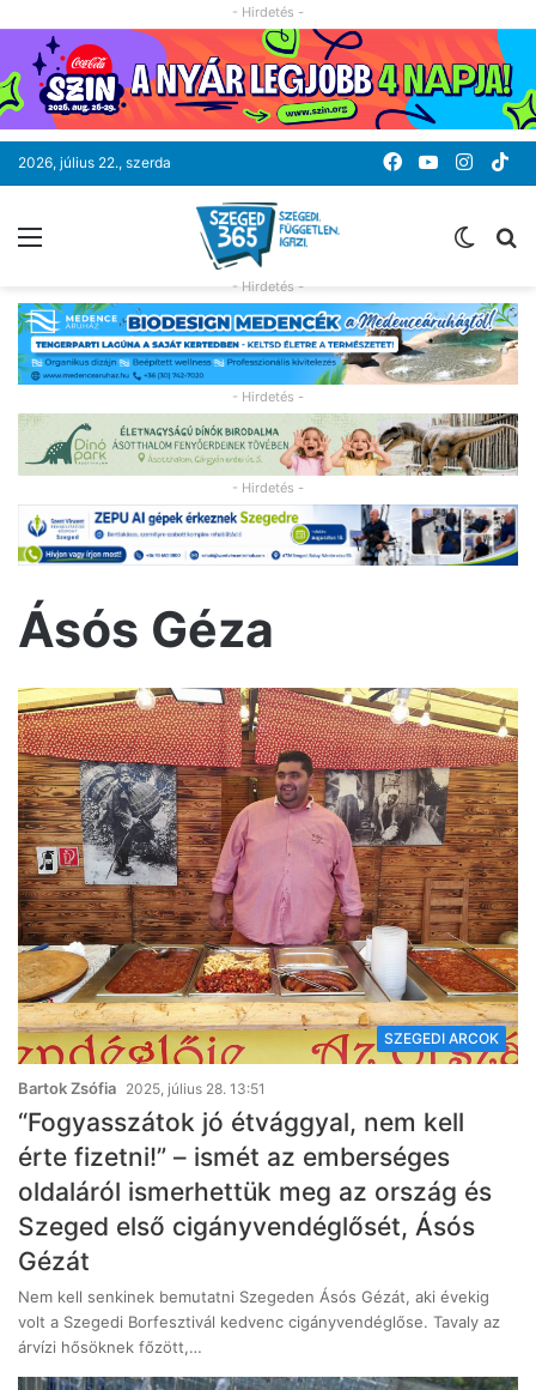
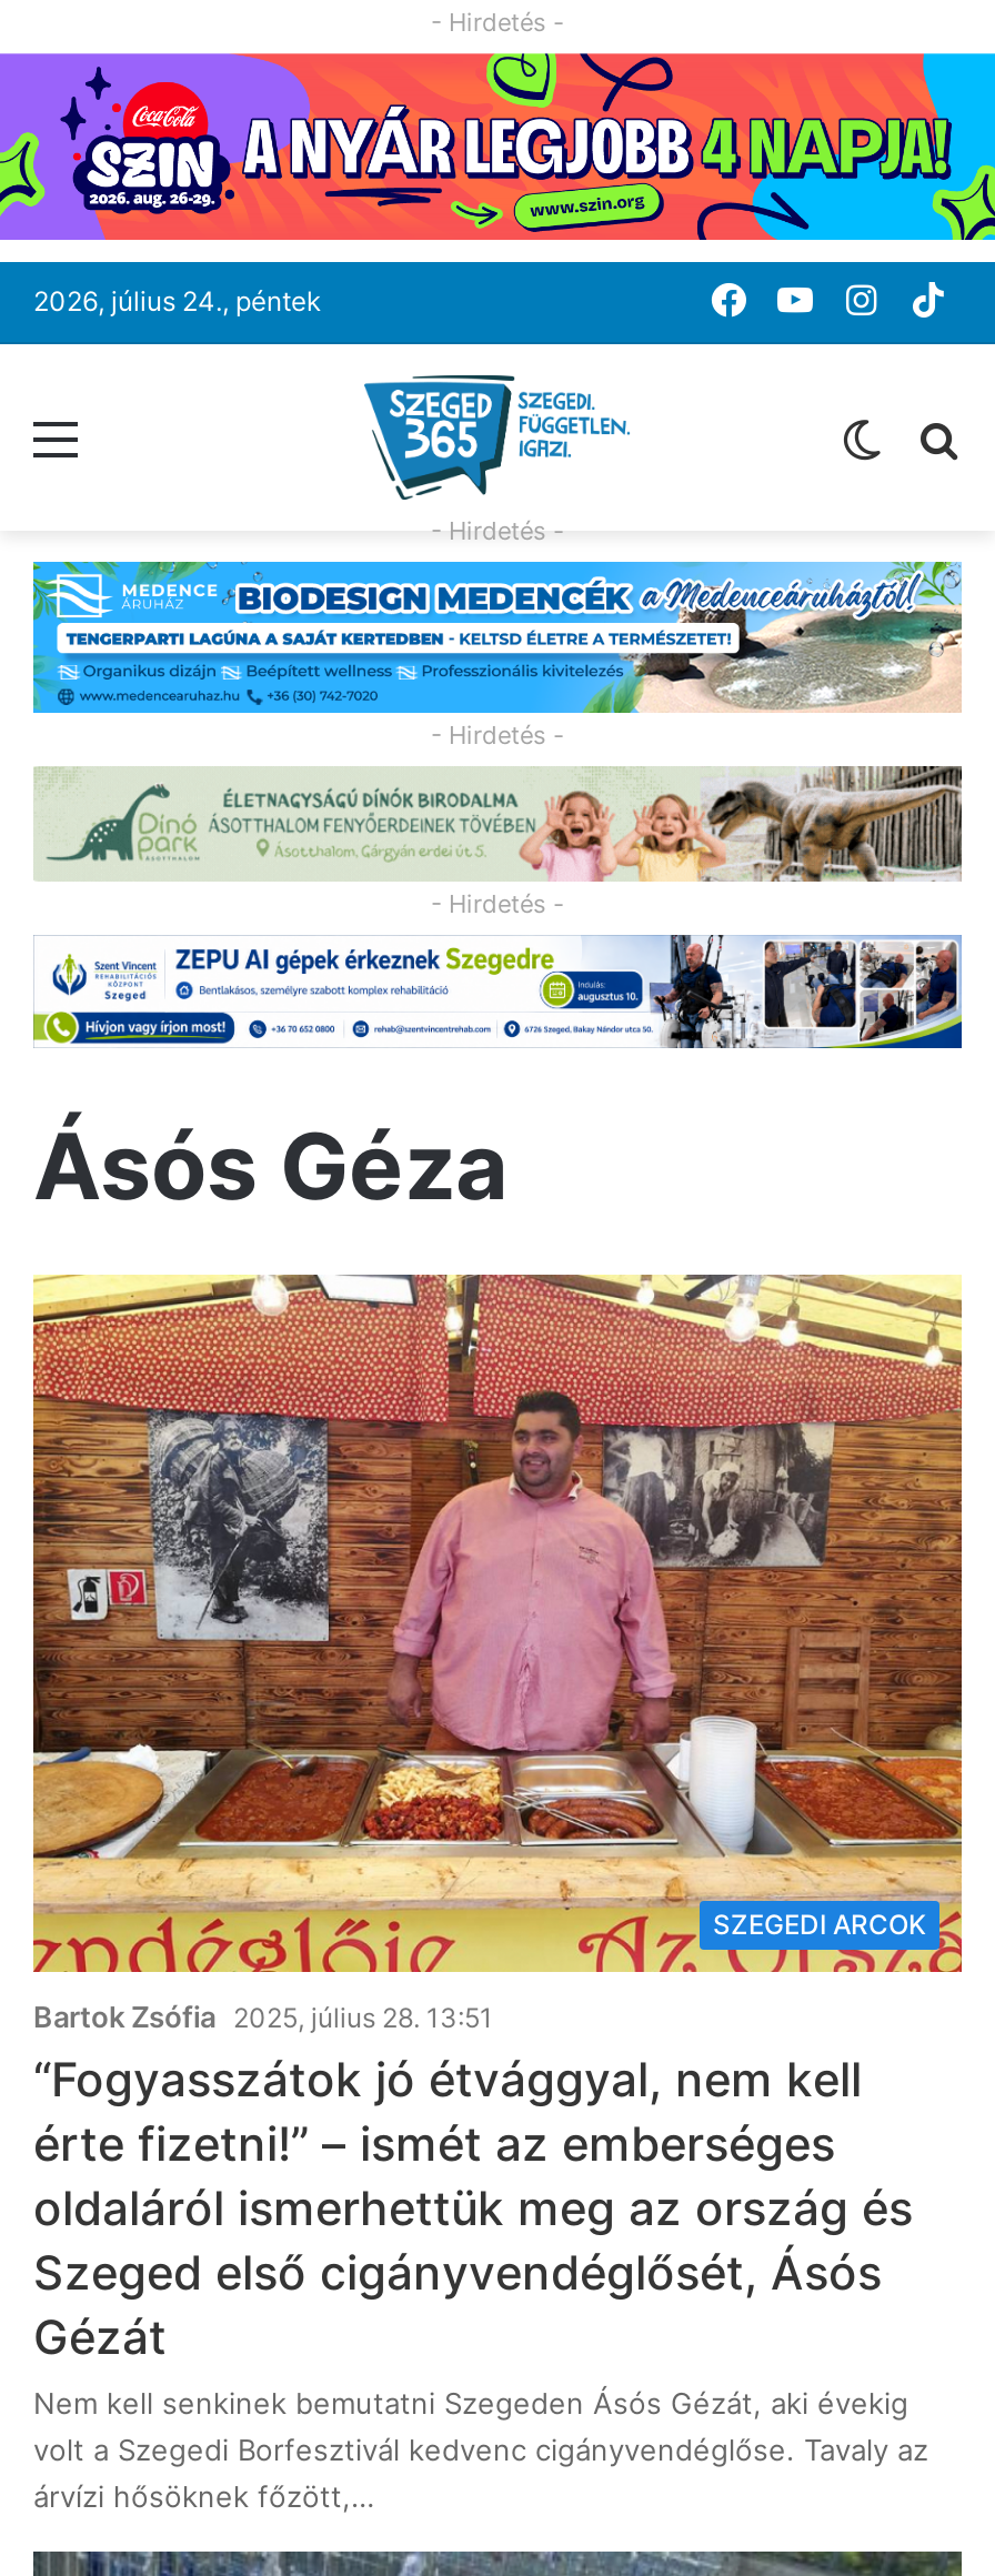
- 2026, július 22., szerda
+ 2026, július 24., péntek
